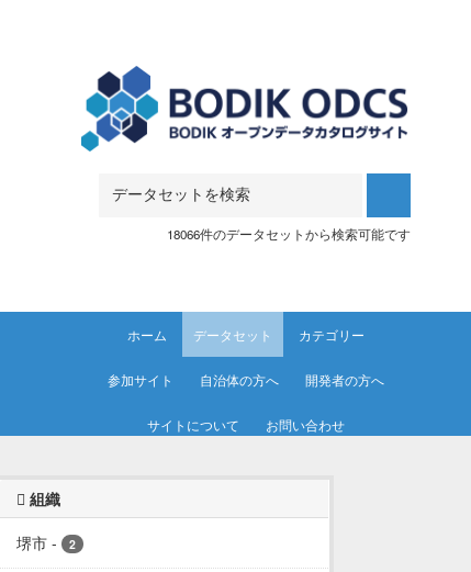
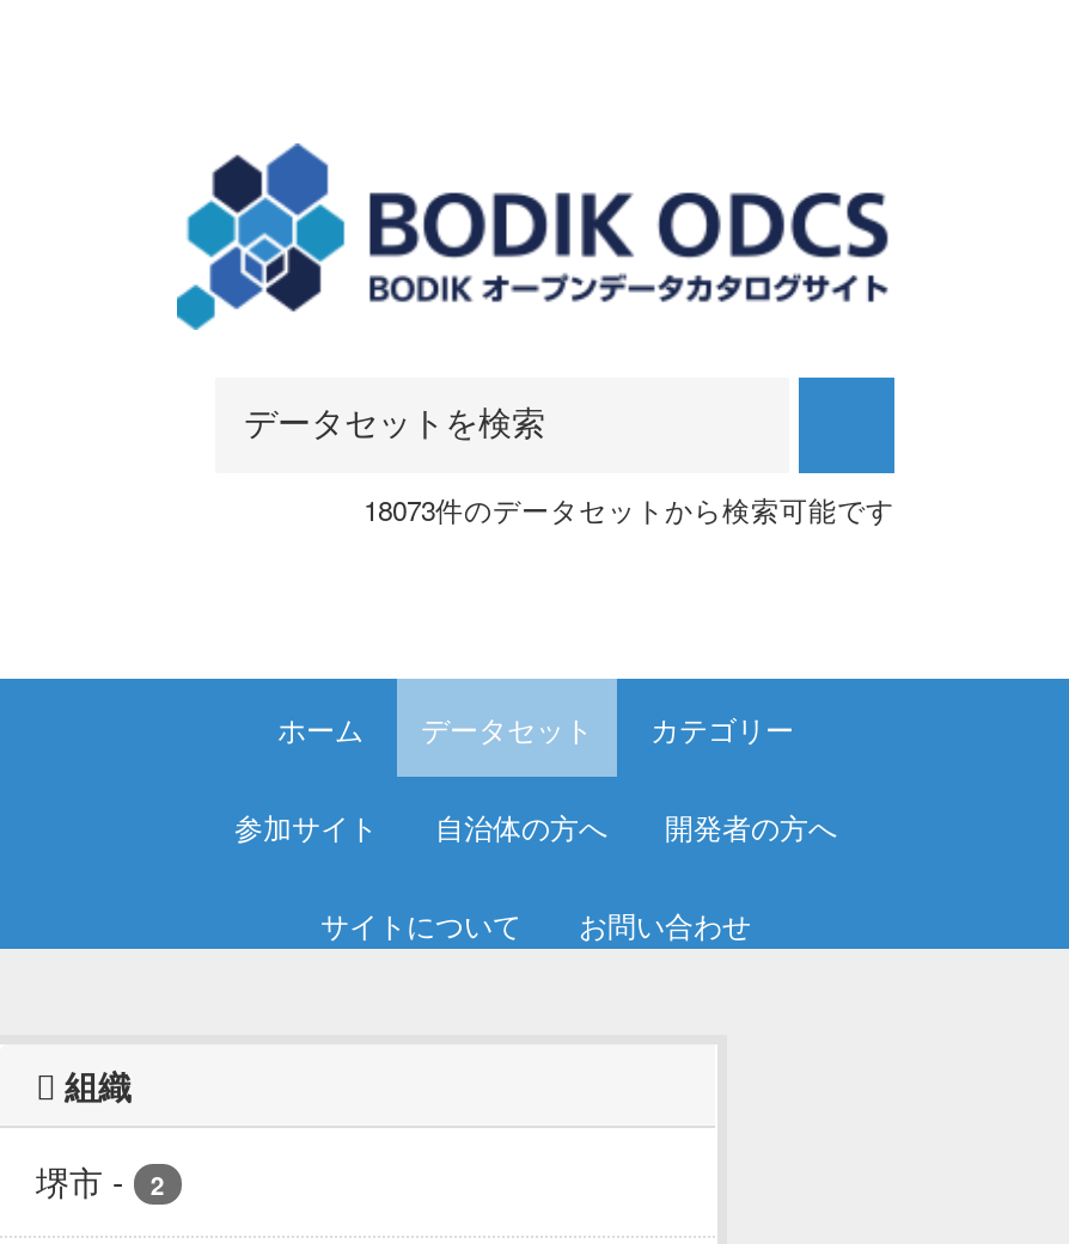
- 18066件のデータセットから検索可能です
+ 18073件のデータセットから検索可能です
